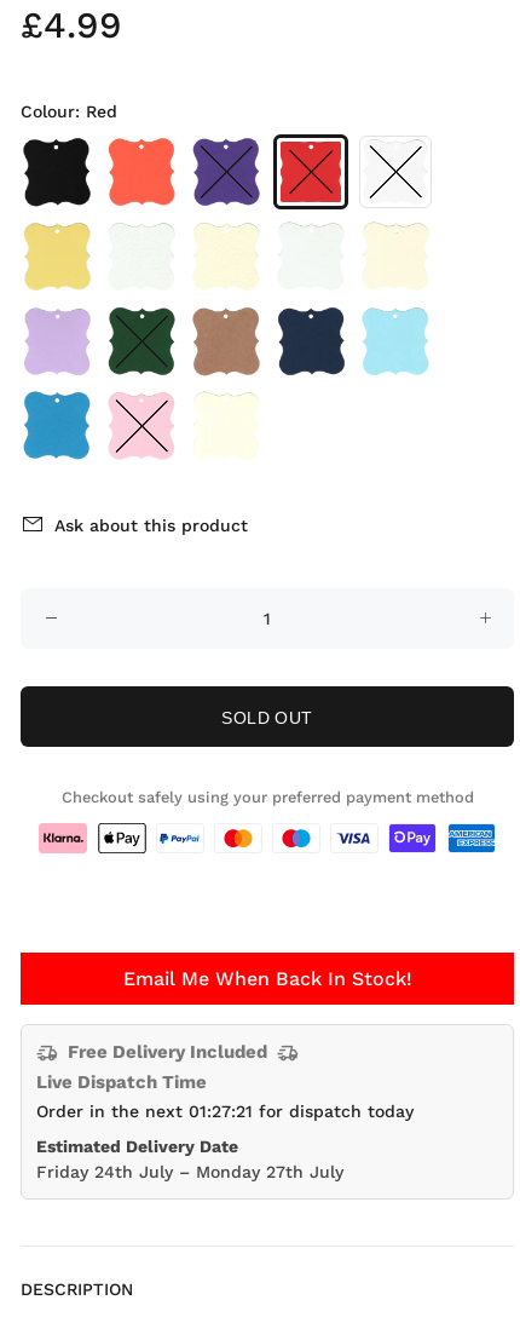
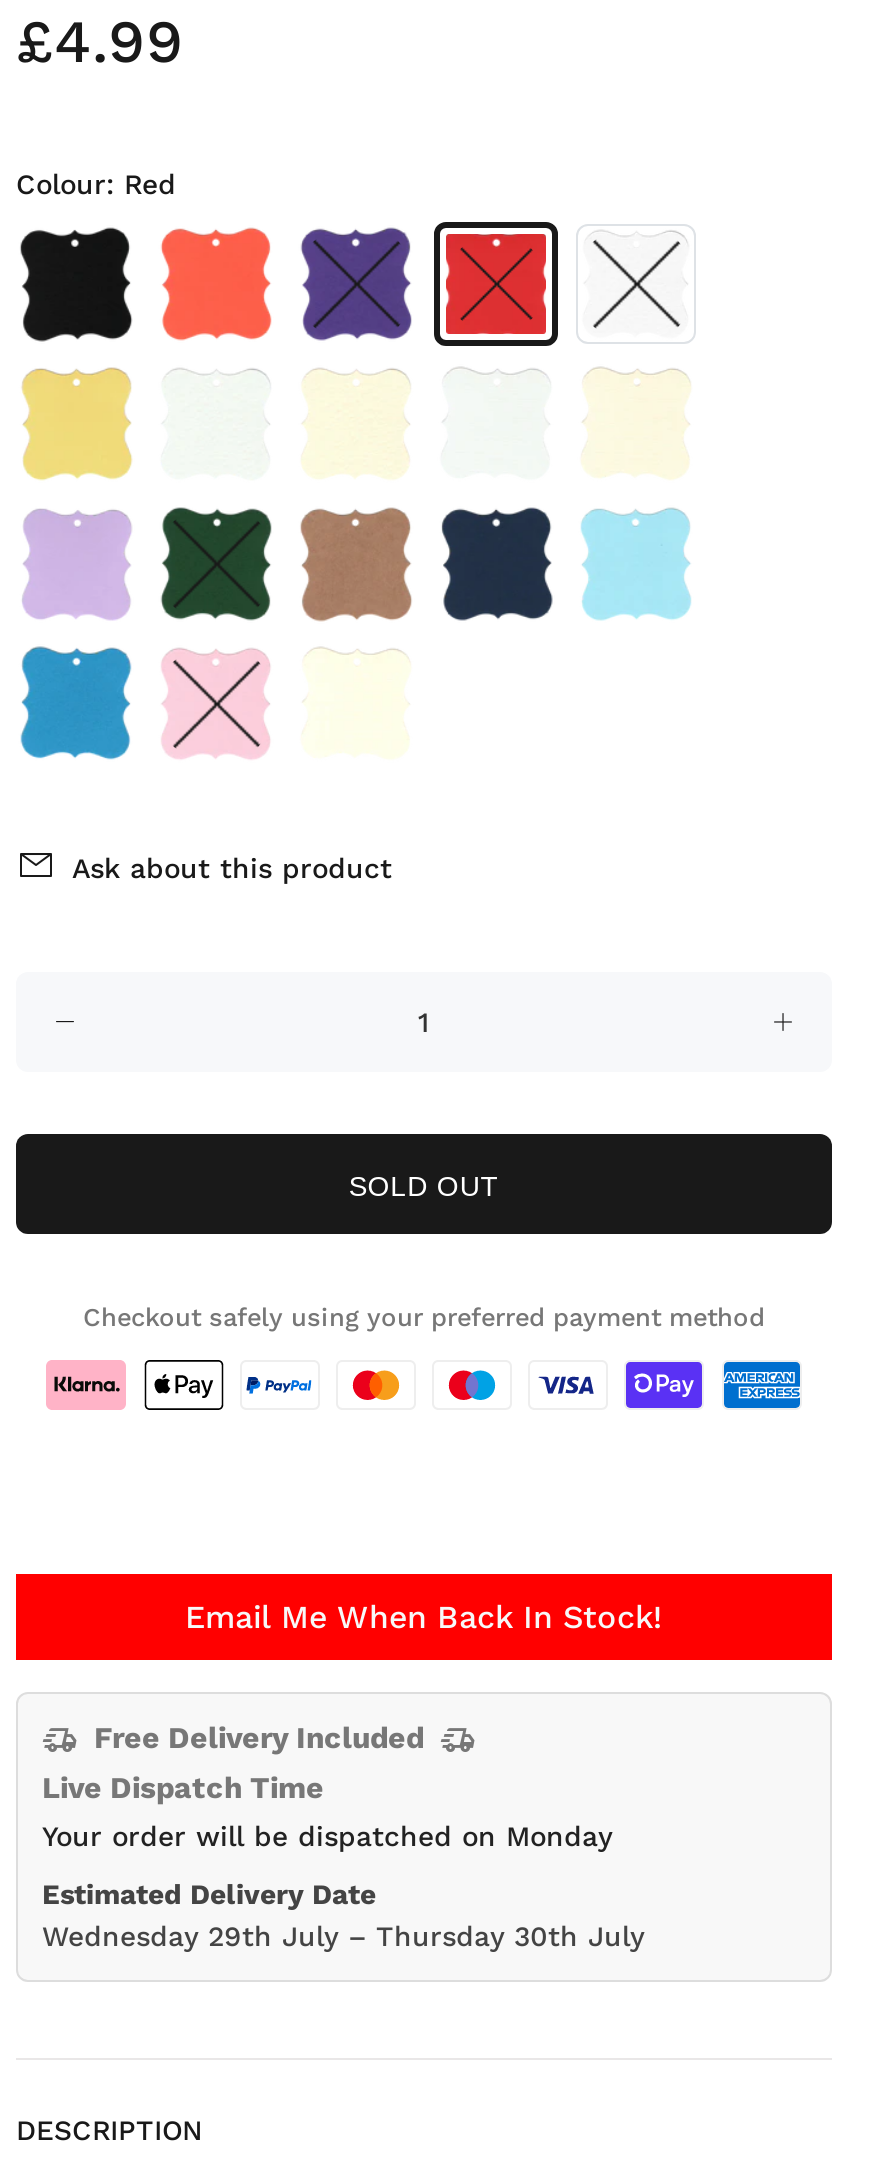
- Order in the next 01:27:21 for dispatch today
+ Your order will be dispatched on Monday

- Friday 24th July – Monday 27th July
+ Wednesday 29th July – Thursday 30th July
